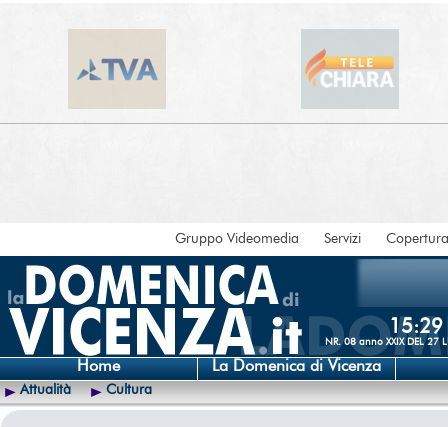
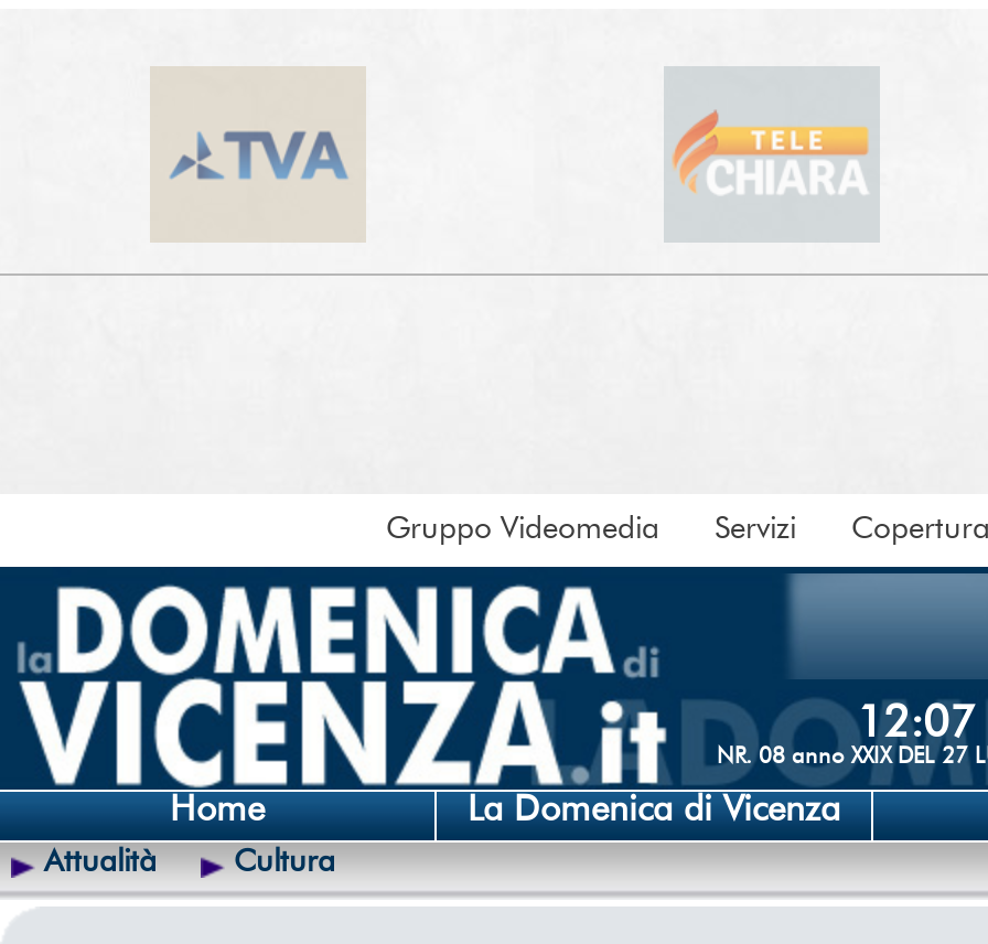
- 15:29
+ 12:07
